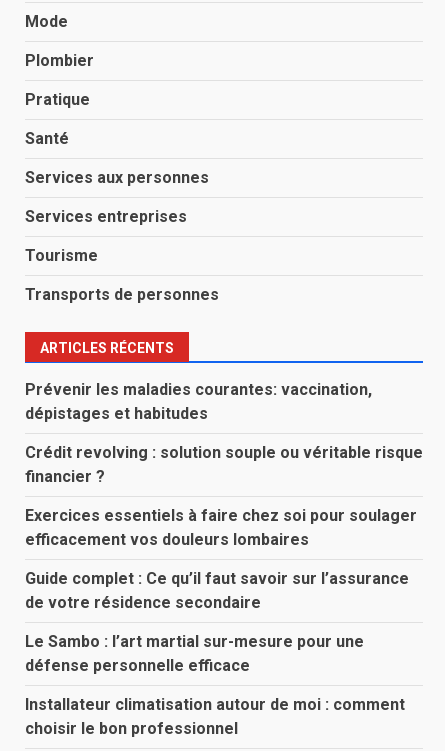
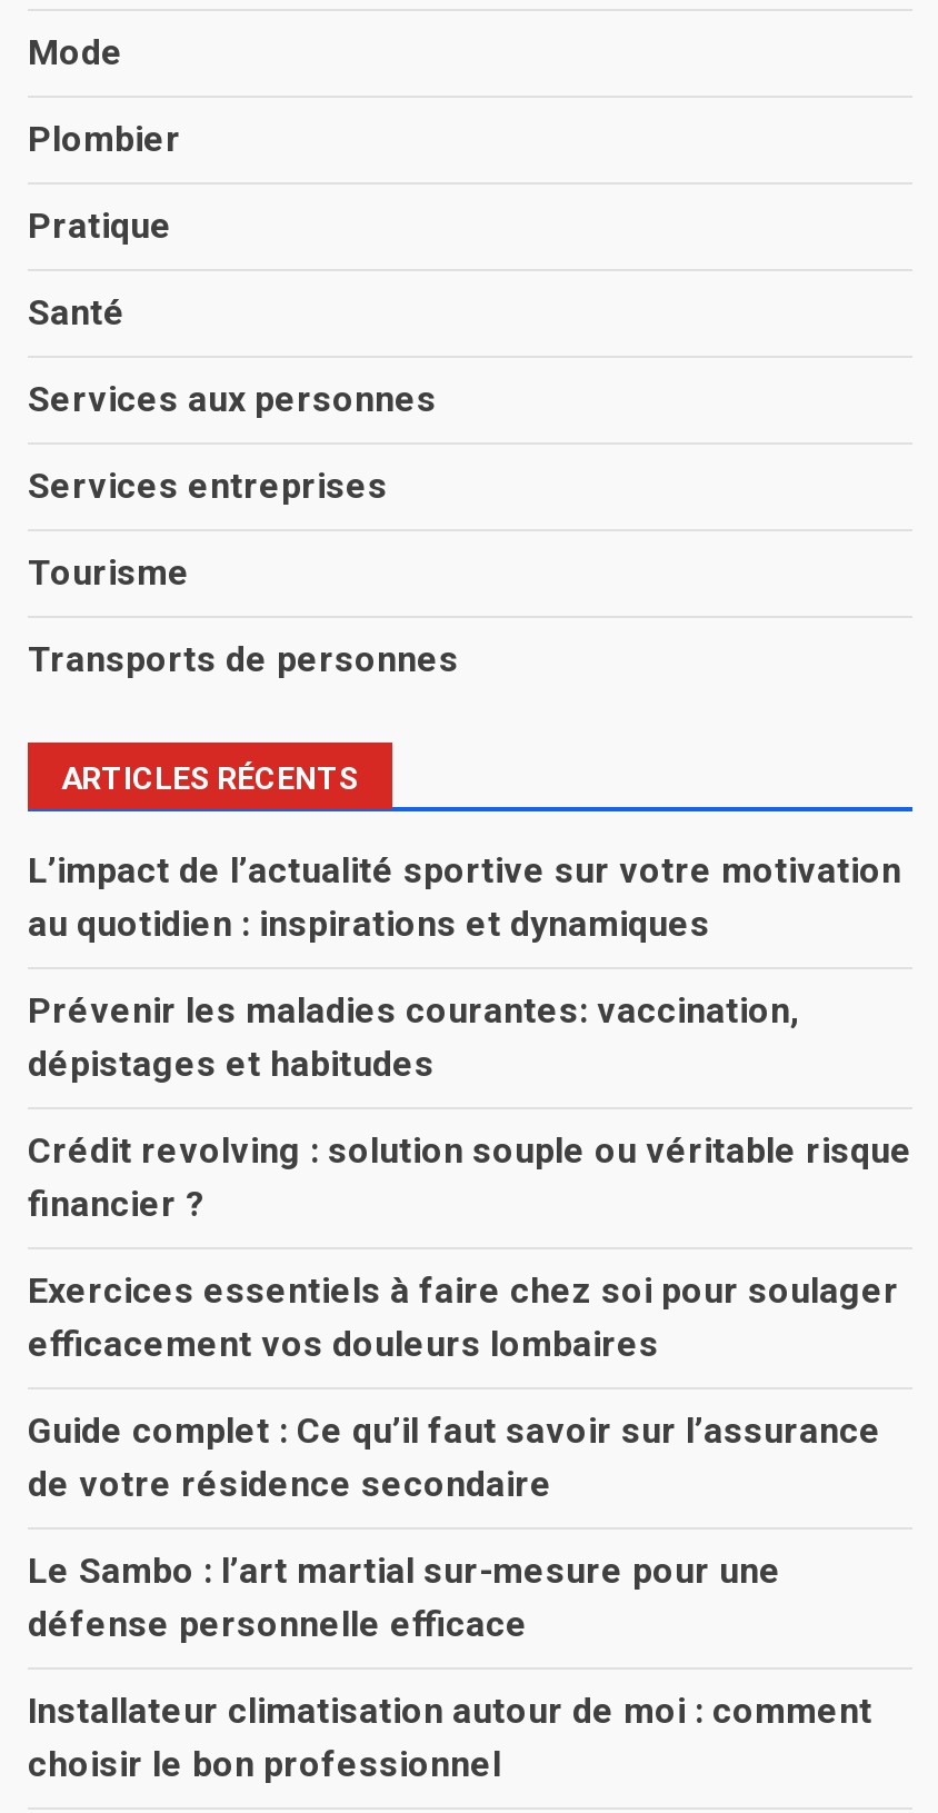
+ L’impact de l’actualité sportive sur votre motivation
+ au quotidien : inspirations et dynamiques
